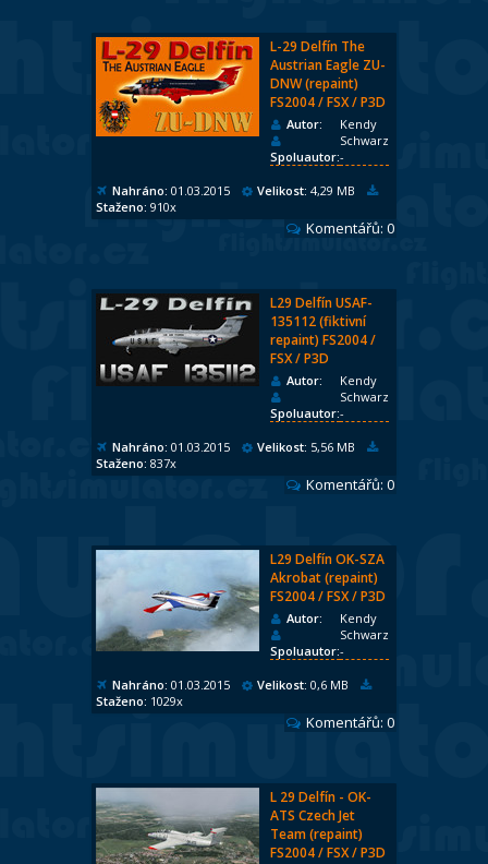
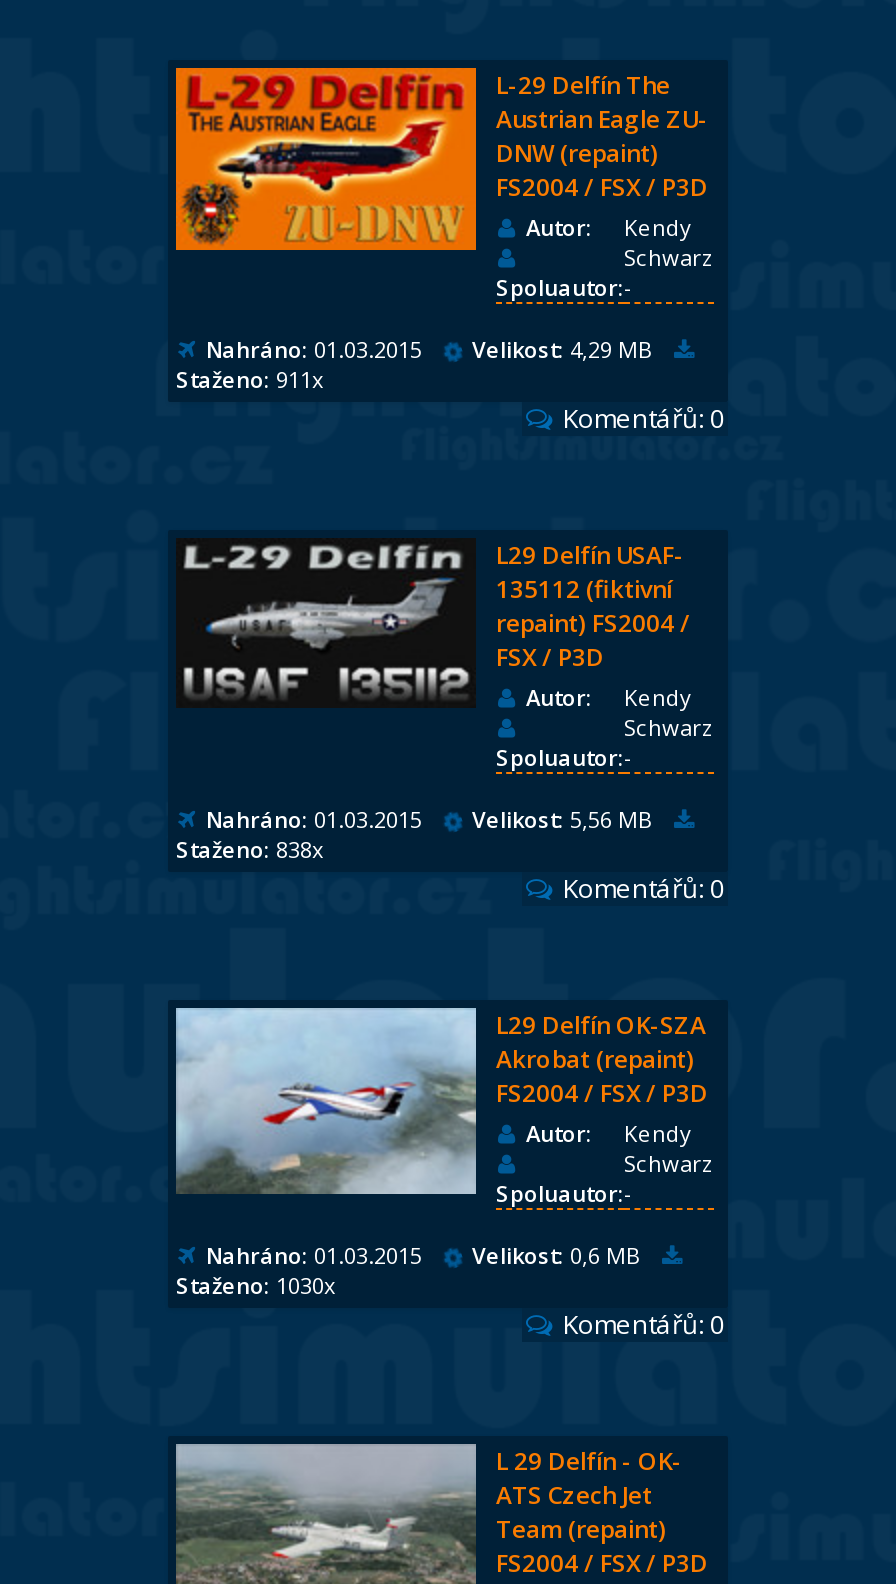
- Staženo: 910x
+ Staženo: 911x

- Staženo: 837x
+ Staženo: 838x

- Staženo: 1029x
+ Staženo: 1030x
